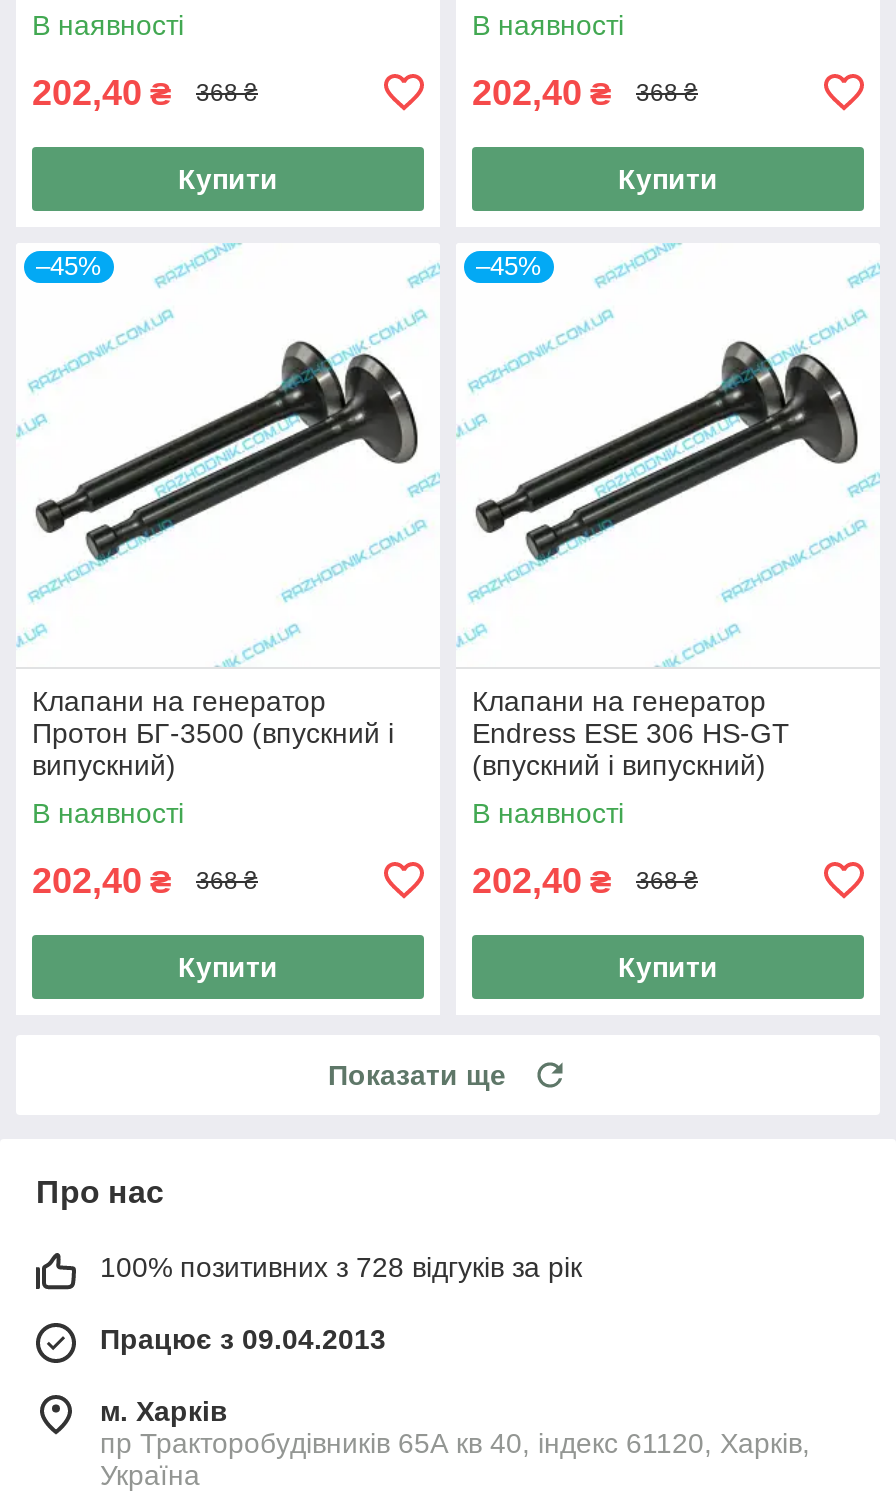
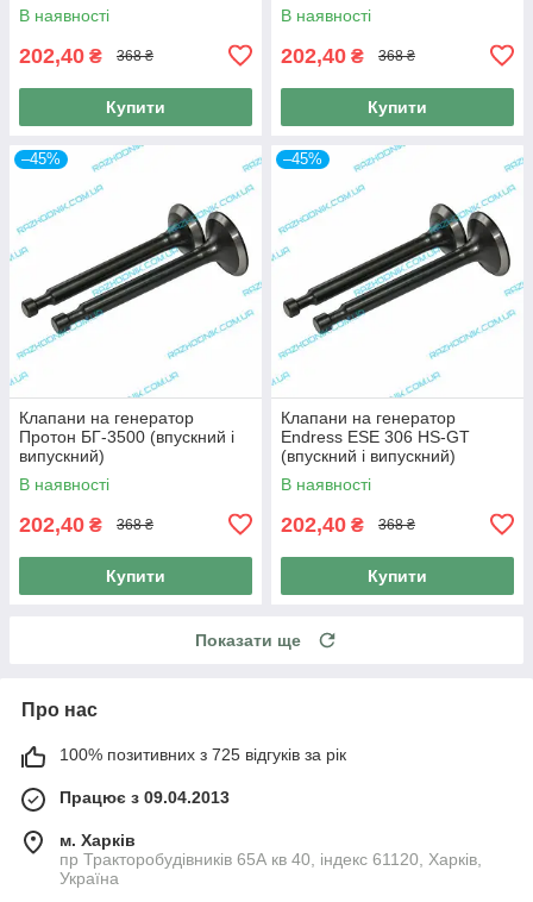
- 100% позитивних з 728 відгуків за рік
+ 100% позитивних з 725 відгуків за рік
